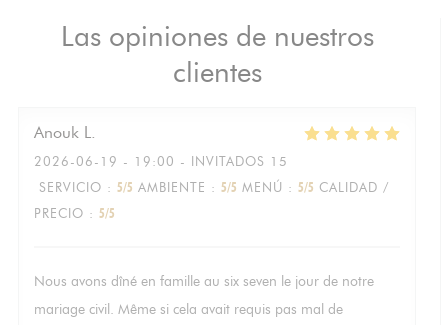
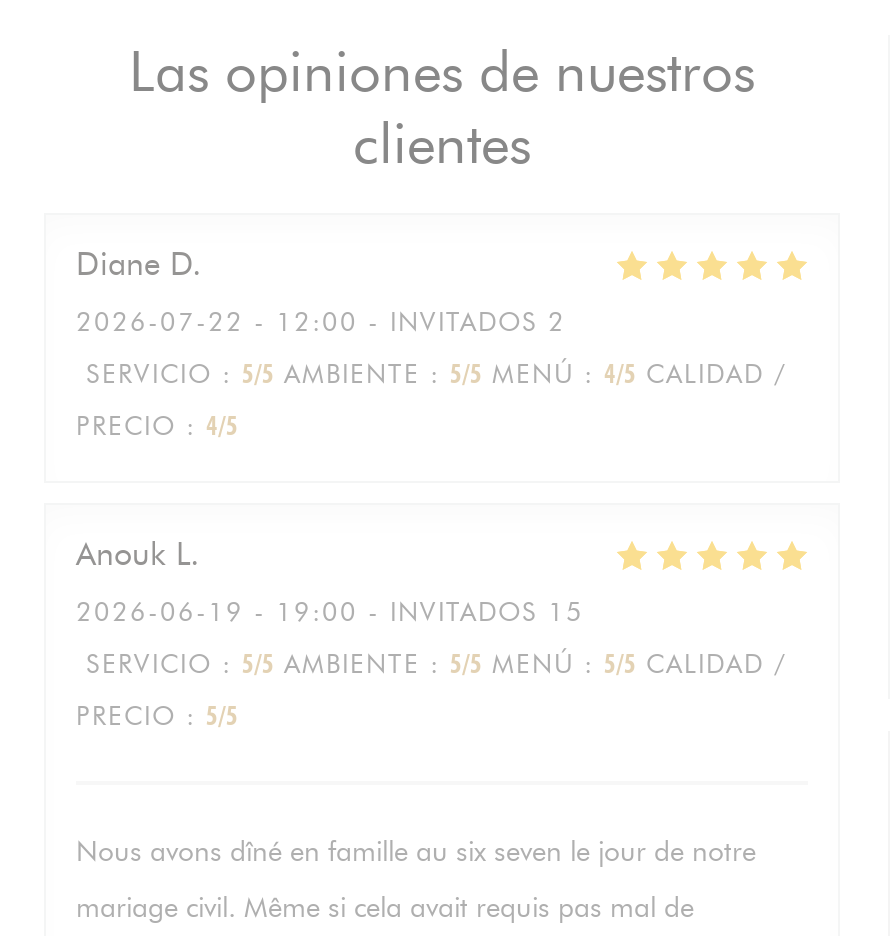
+ Diane D
+ 2026-07-22 - 12:00 - INVITADOS 2
+ SERVICIO: 5/5 AMBIENTE: 5/5 MENÚ: 4/5 CALIDAD /
+ PRECIO: 4/5
